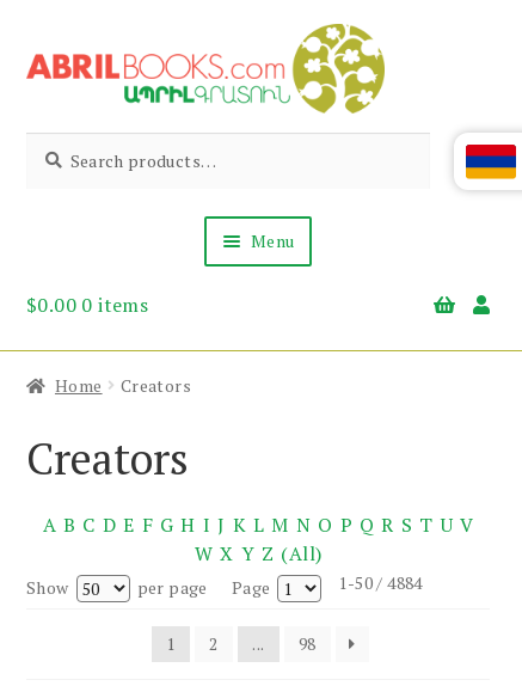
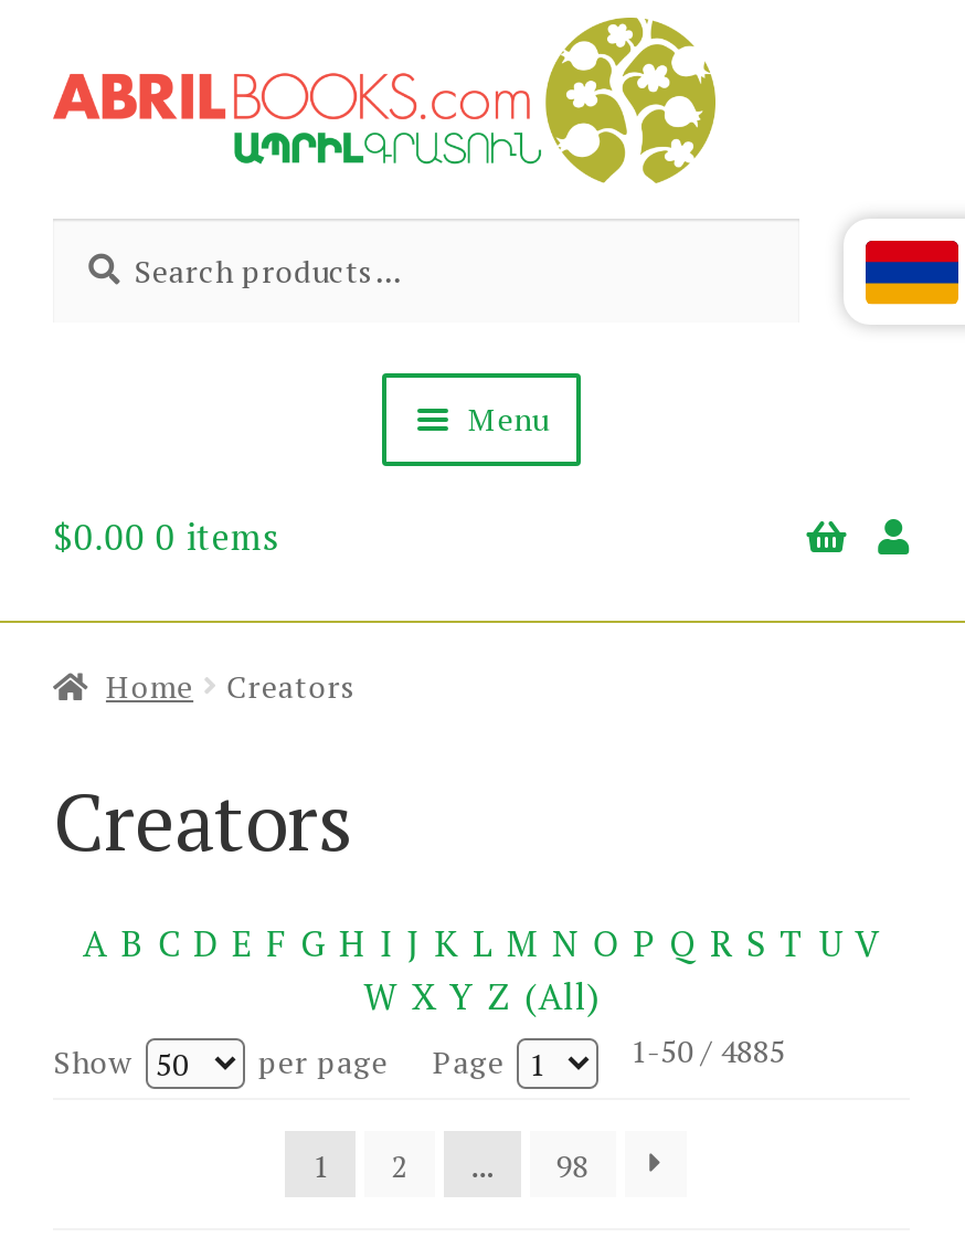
- 1-50 / 4884
+ 1-50 / 4885
